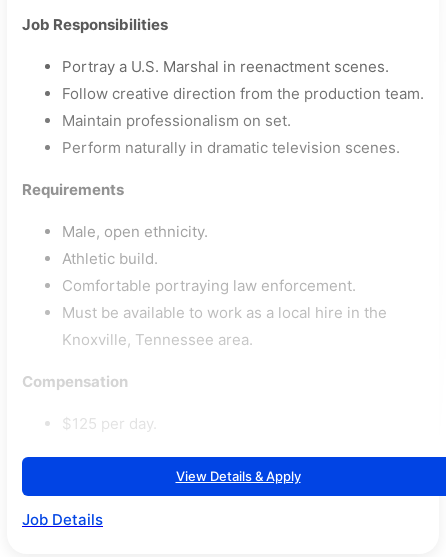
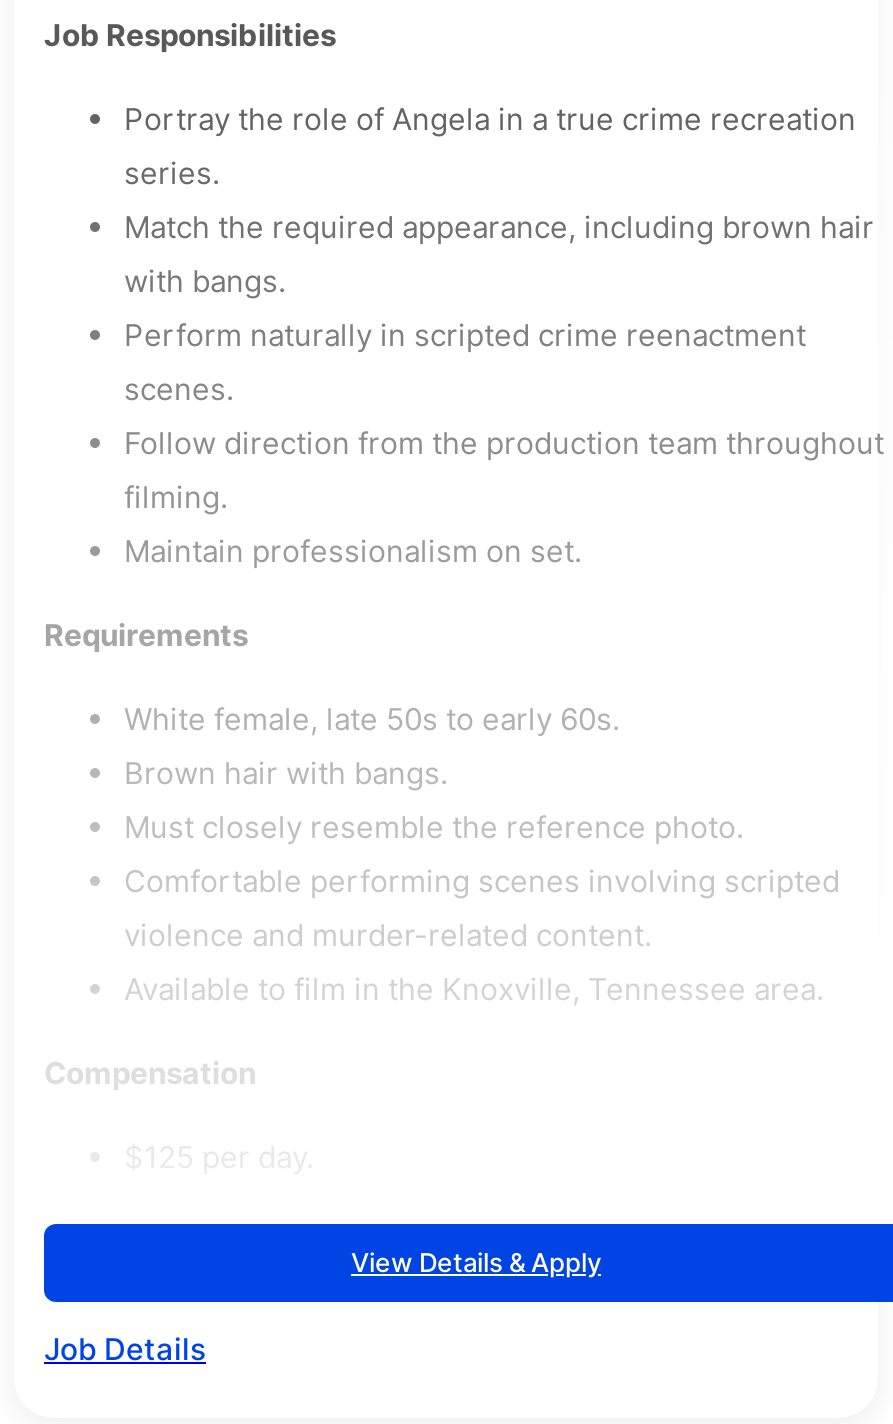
- Portray a U.S. Marshal in reenactment scenes.
- Follow creative direction from the production team.
+ Portray the role of Angela in a true crime recreation
+ series.
+ Match the required appearance, including brown hair
+ with bangs.
+ Perform naturally in scripted crime reenactment
+ scenes.
+ Follow direction from the production team throughout
+ filming.

- Perform naturally in dramatic television scenes.

- Male, open ethnicity.
- Athletic build.
- Comfortable portraying law enforcement.
- Must be available to work as a local hire in the
- Knoxville, Tennessee area.
+ White female, late 50s to early 60s.
+ Brown hair with bangs.
+ Must closely resemble the reference photo.
+ Comfortable performing scenes involving scripted
+ violence and murder-related content.
+ Available to film in the Knoxville, Tennessee area.
